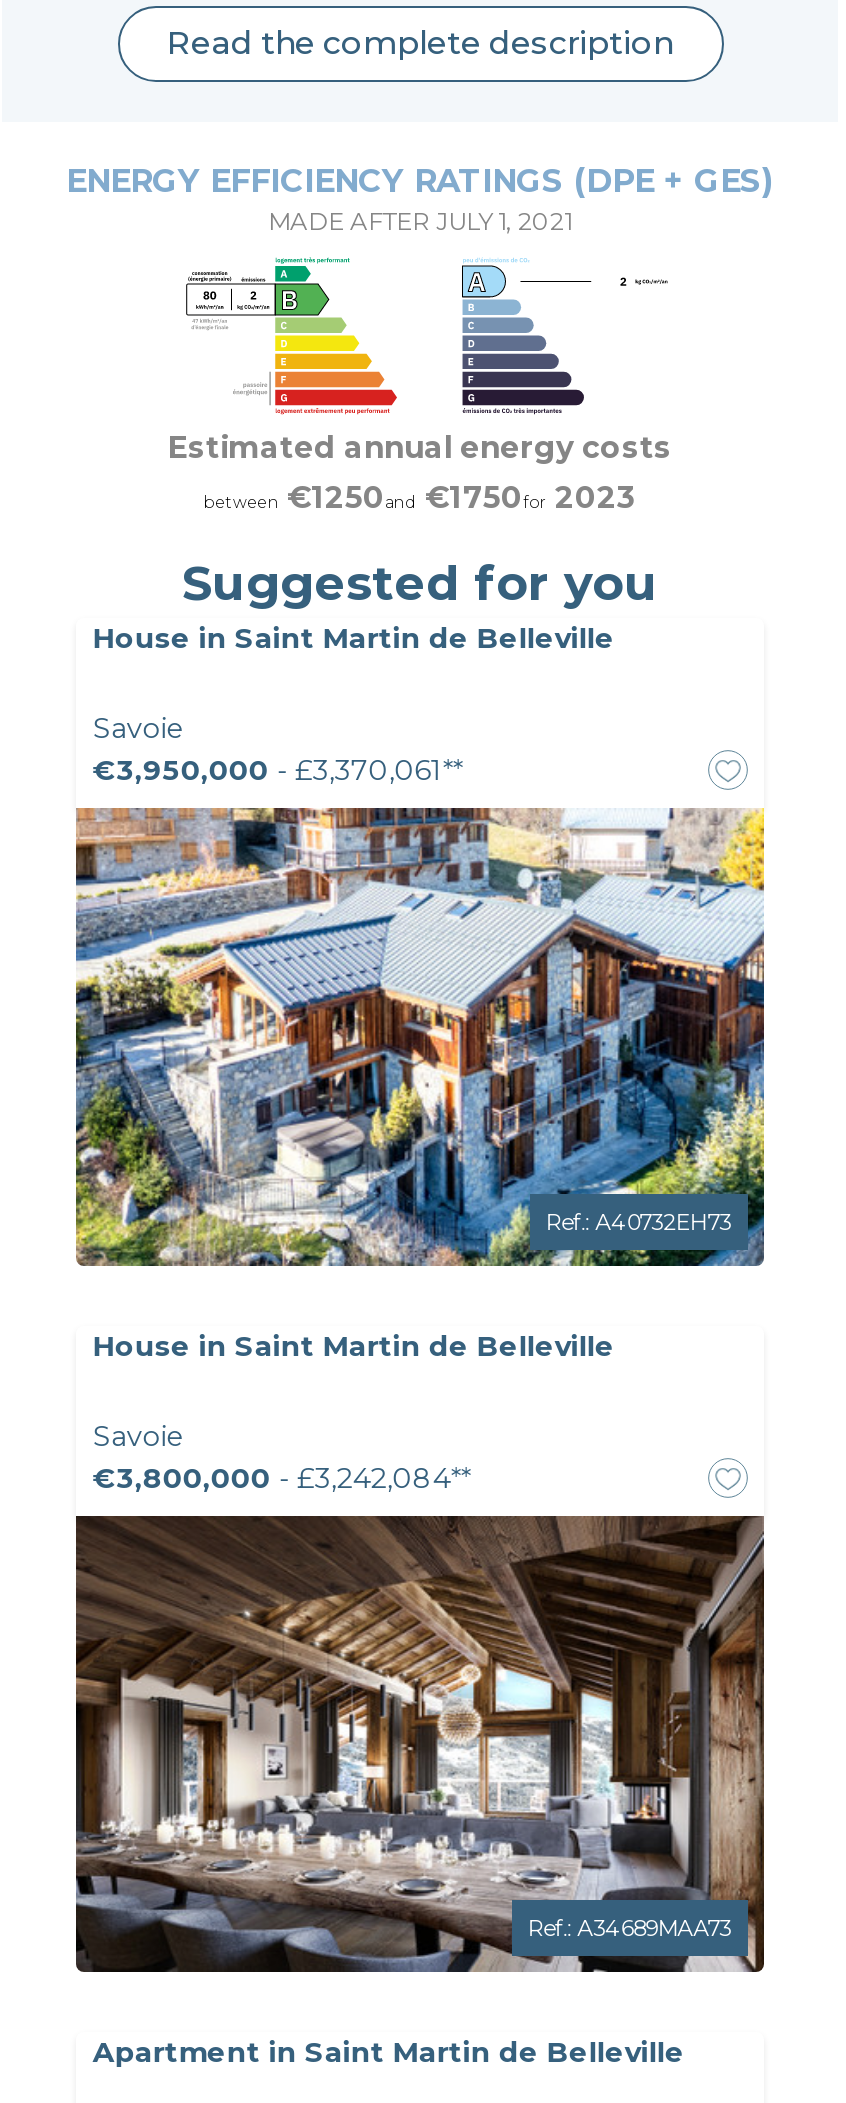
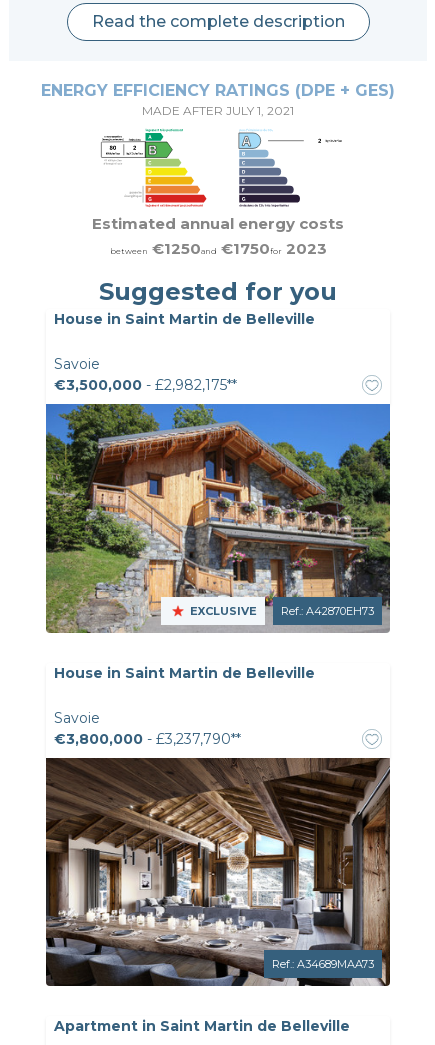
- €3,950,000 - £3,370,061**
+ €3,500,000 - £2,982,175**

- [image]
- Ref.: A40732EH73
+ [image]
+ EXCLUSIVE
+ Ref.: A42870EH73

- €3,800,000 - £3,242,084**
+ €3,800,000 - £3,237,790**
